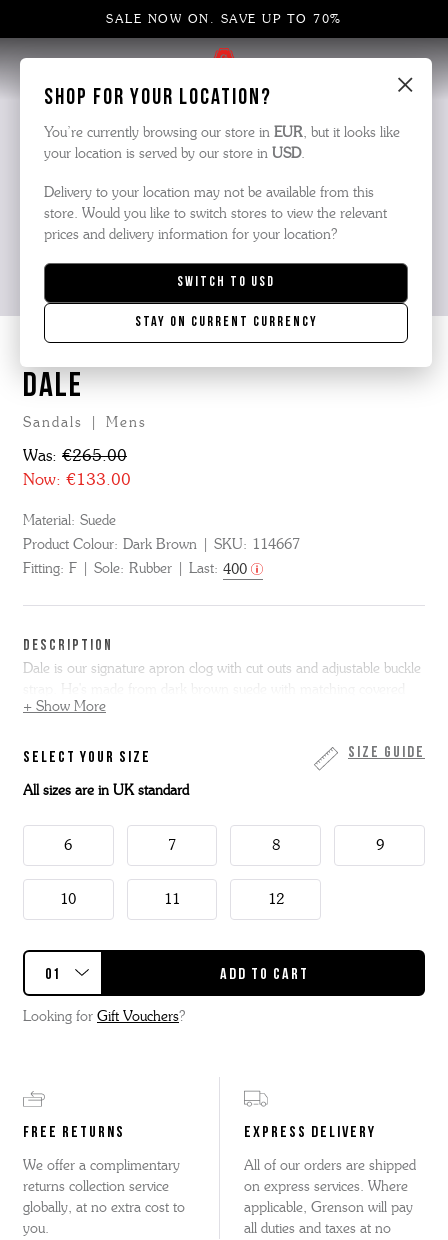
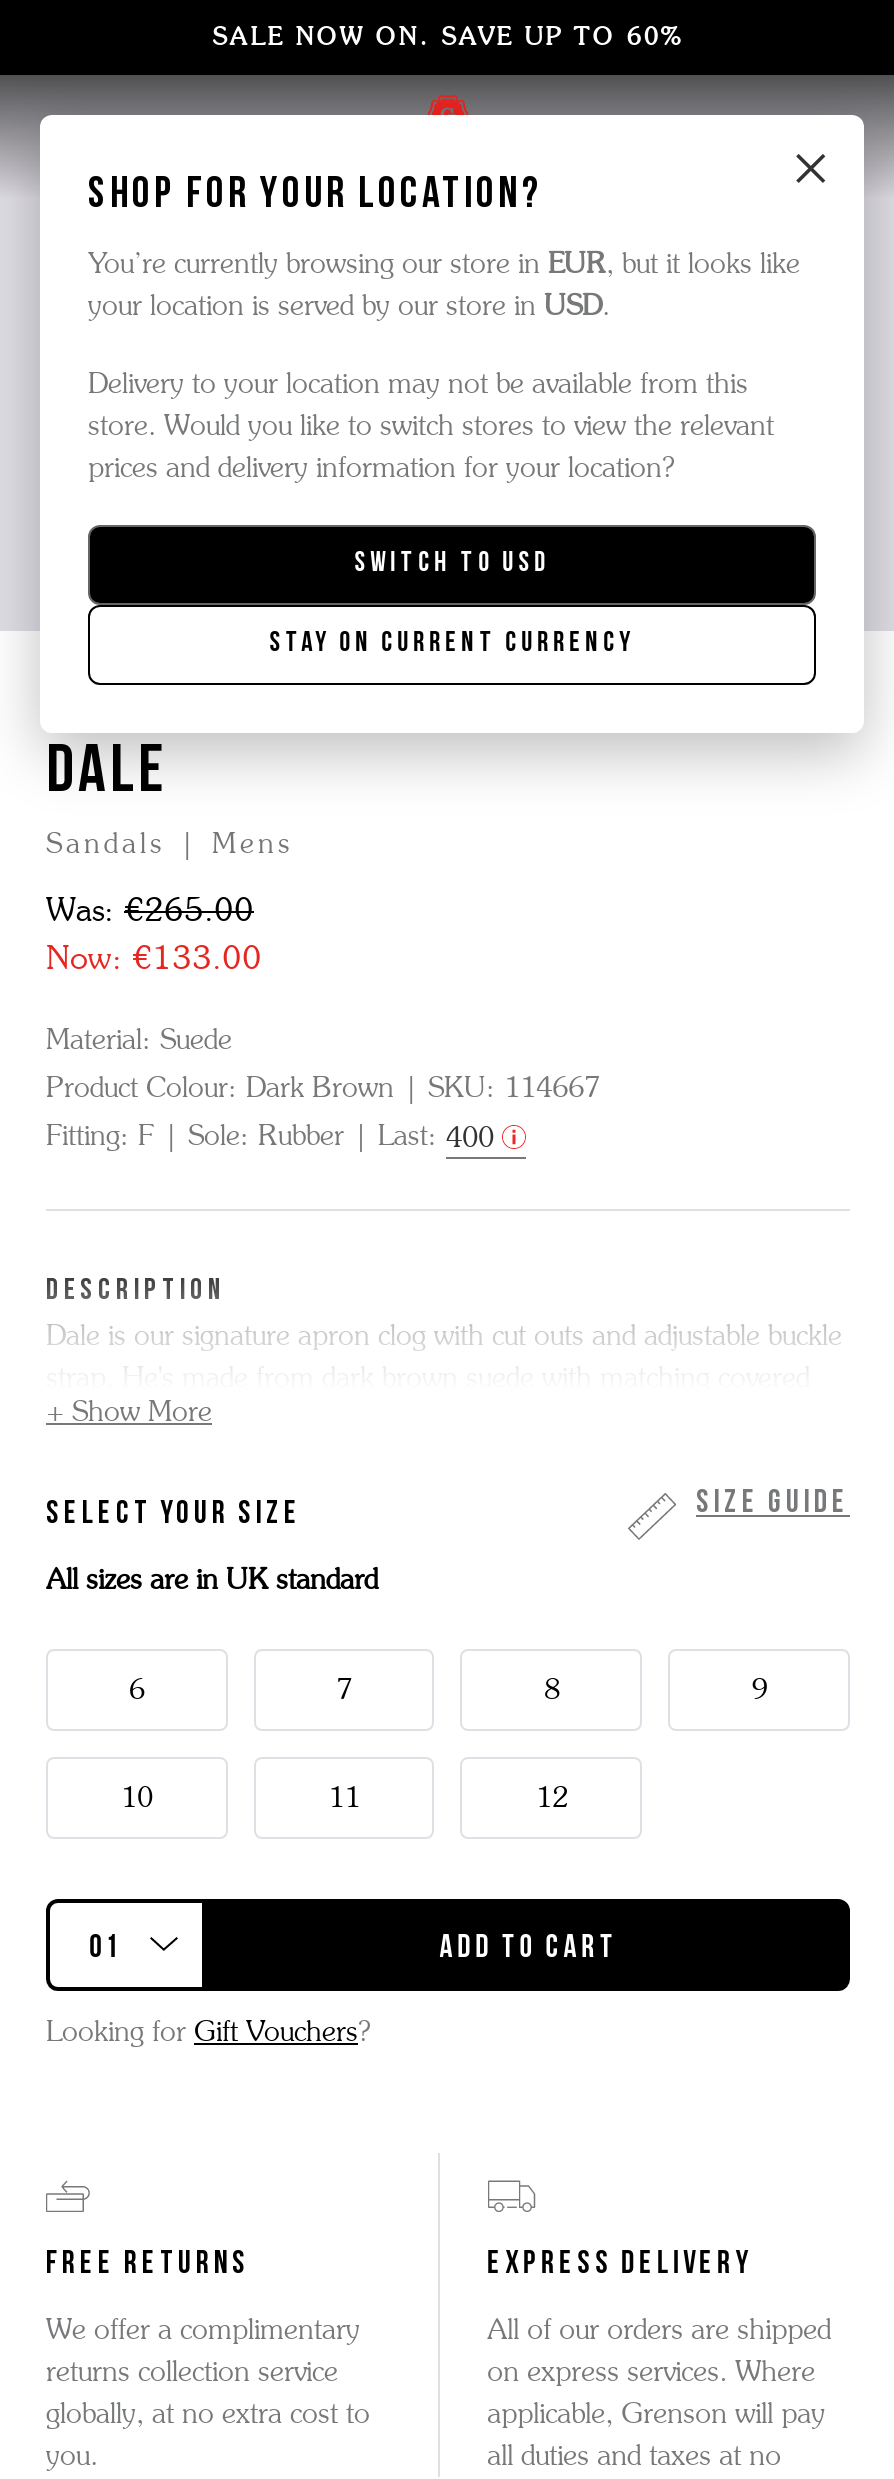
- SALE NOW ON. SAVE UP TO 70%
+ SALE NOW ON. SAVE UP TO 60%
